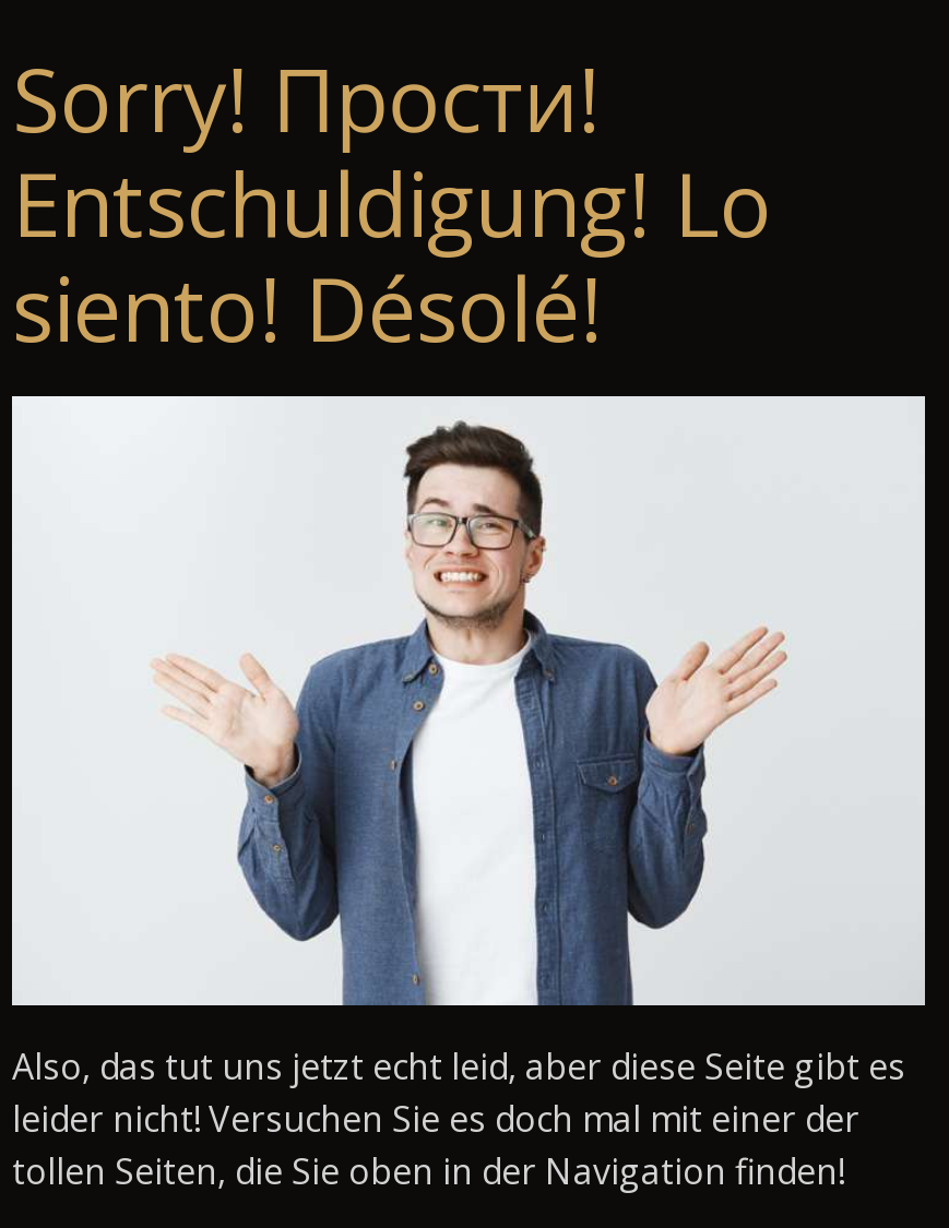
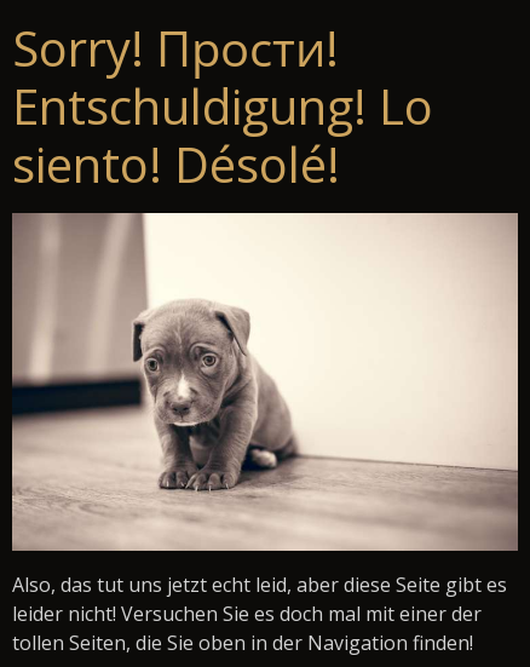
- [image]
+ [image]
